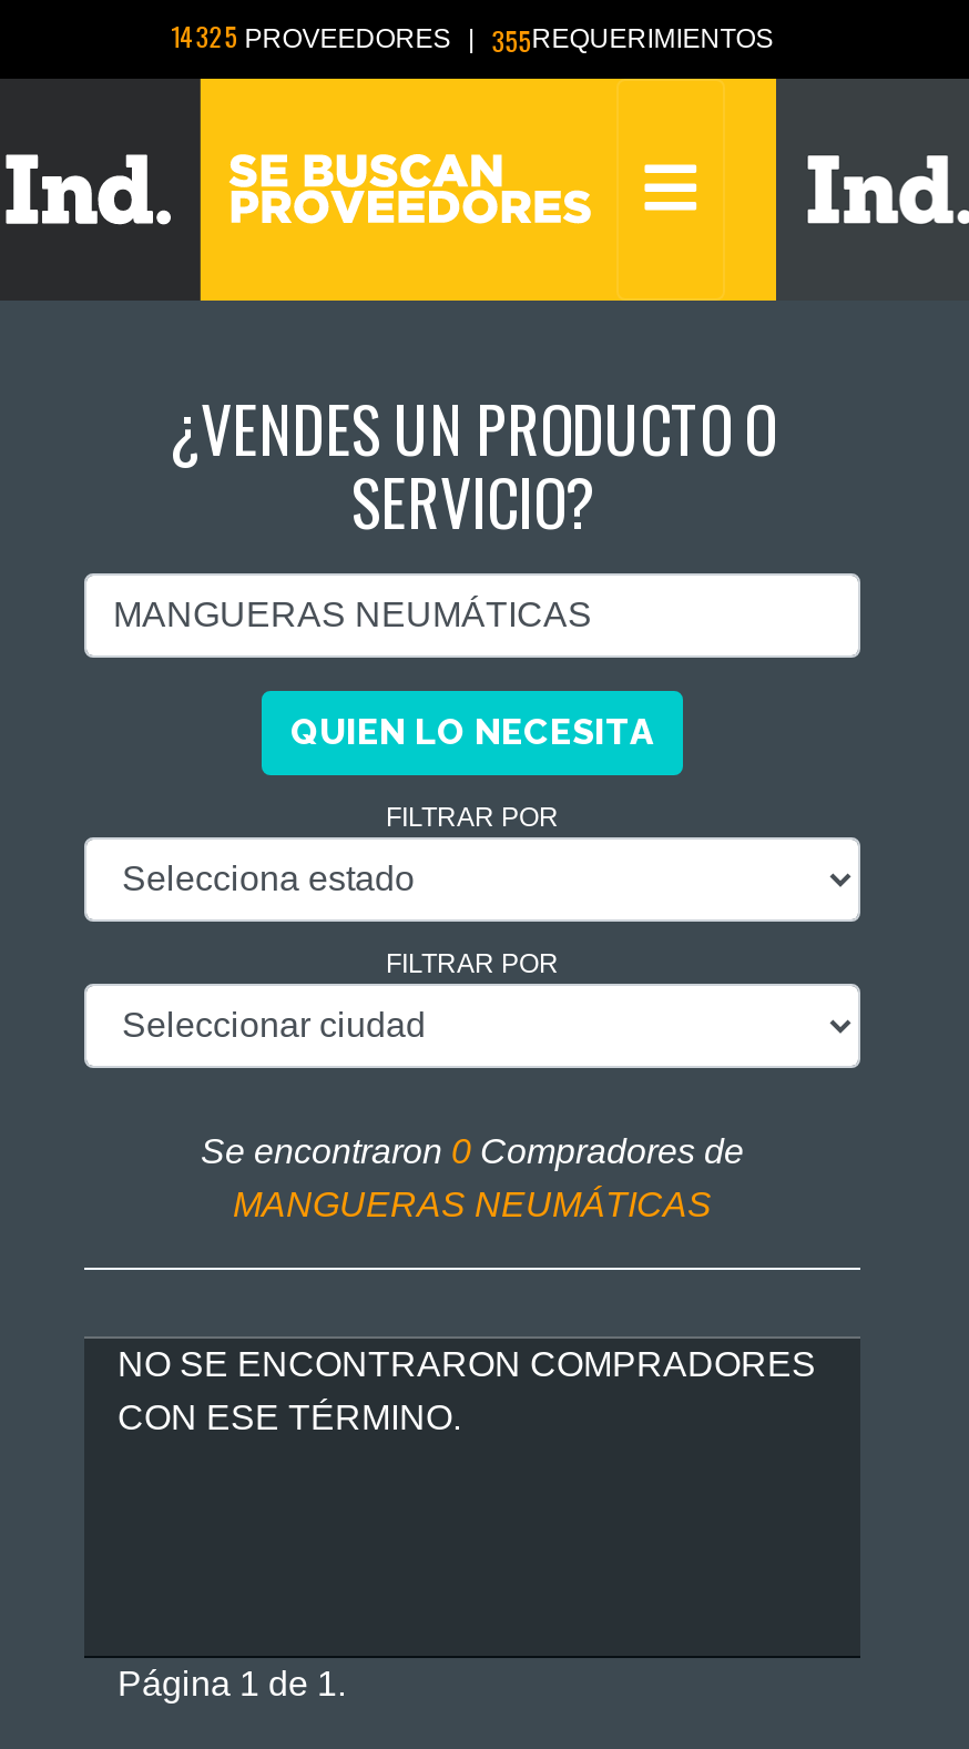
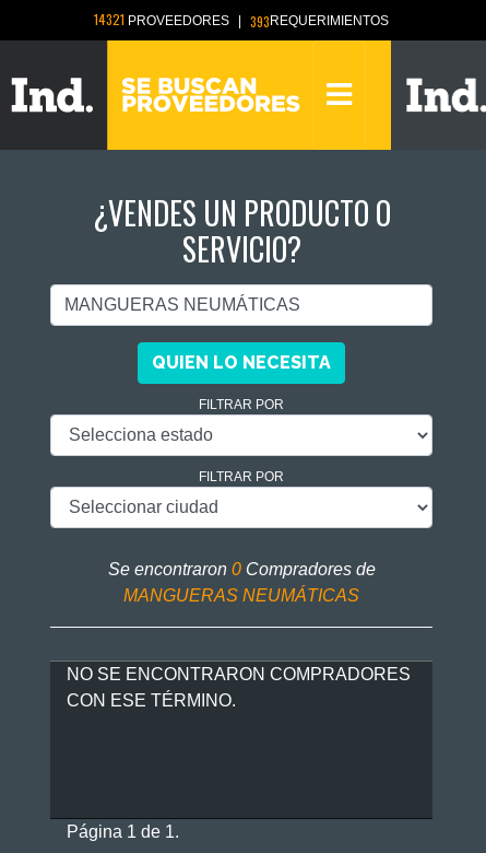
- 14325 PROVEEDORES
+ 14321 PROVEEDORES

- 355REQUERIMIENTOS
+ 393REQUERIMIENTOS
